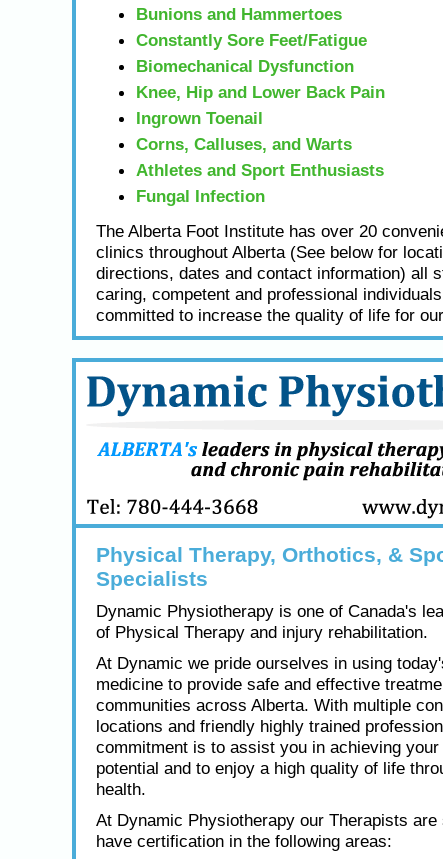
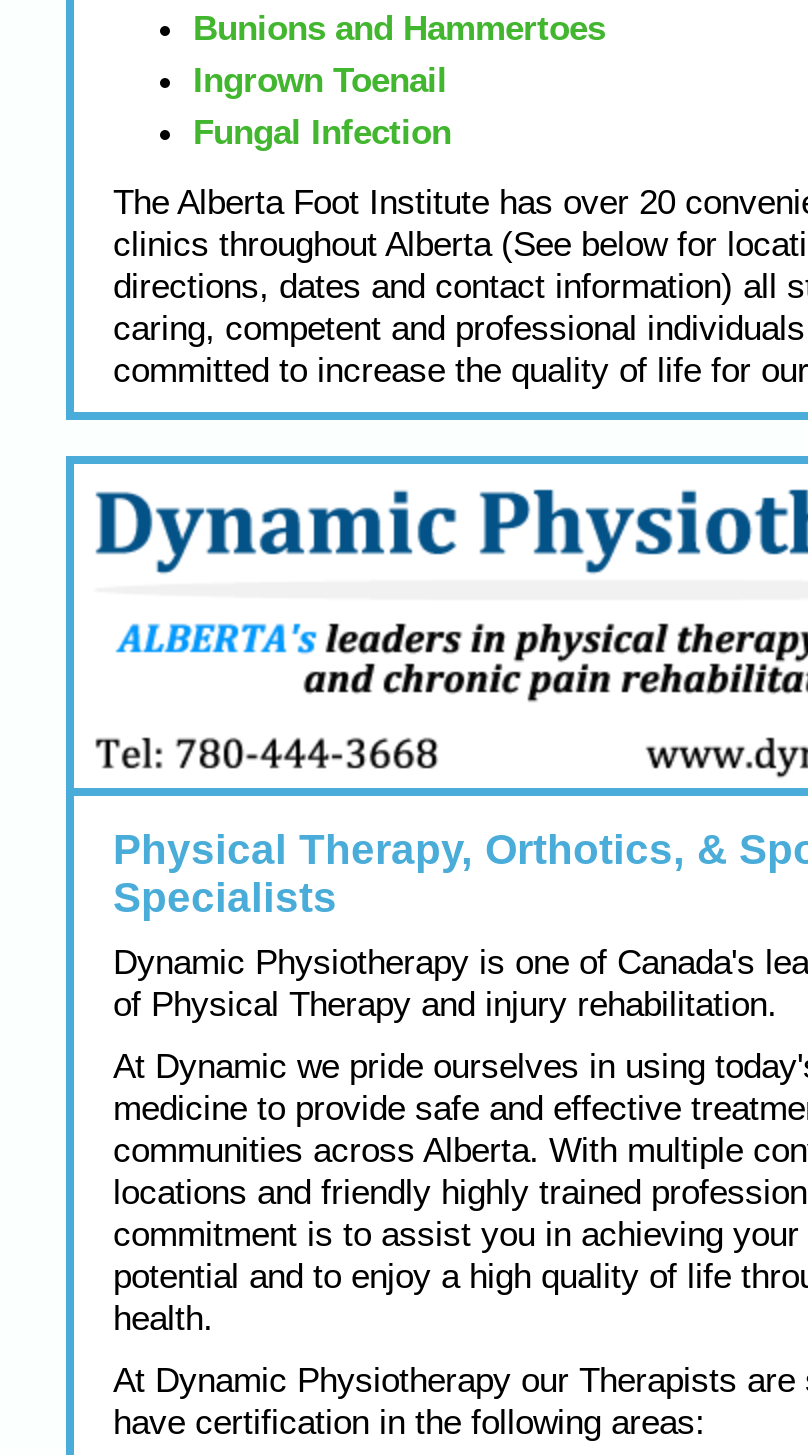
- Constantly Sore Feet/Fatigue
- Biomechanical Dysfunction
- Knee, Hip and Lower Back Pain

- Corns, Calluses, and Warts
- Athletes and Sport Enthusiasts
